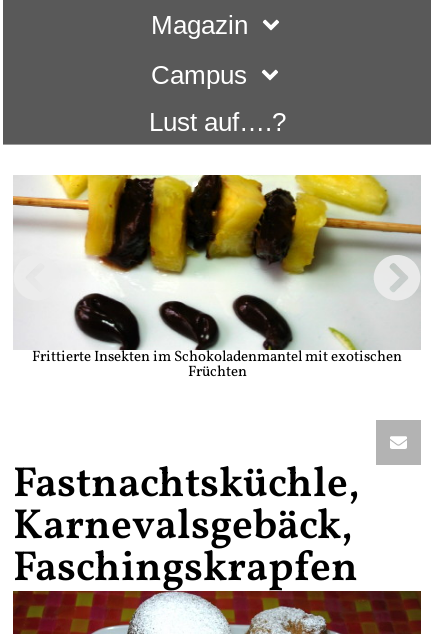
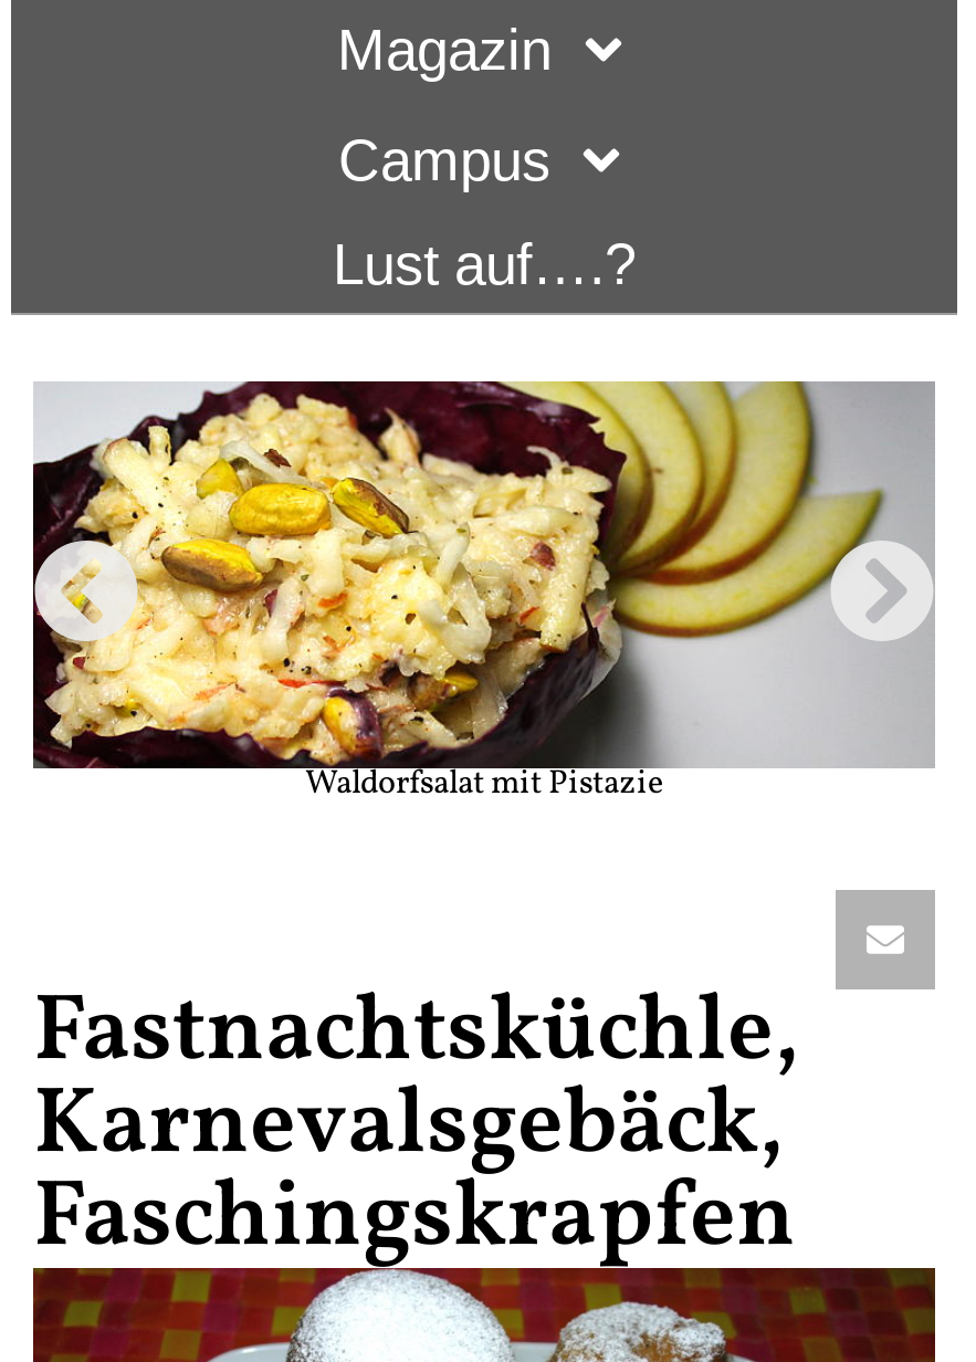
- [image]
- Frittierte Insekten im Schokoladenmantel mit exotischen
- Früchten
+ [image]
+ Waldorfsalat mit Pistazie
